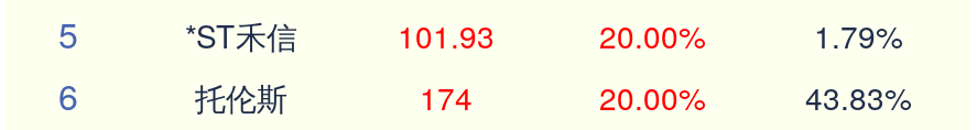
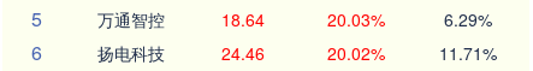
- *ST禾信
- 101.93
- 20.00%
- 1.79%
+ 万通智控
+ 18.64
+ 20.03%
+ 6.29%

- 托伦斯
- 174
- 20.00%
- 43.83%
+ 扬电科技
+ 24.46
+ 20.02%
+ 11.71%
